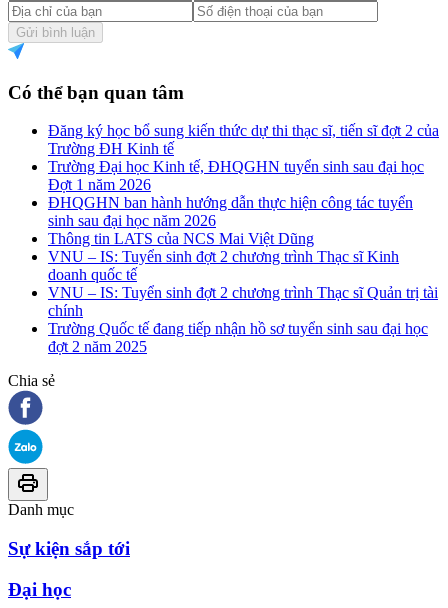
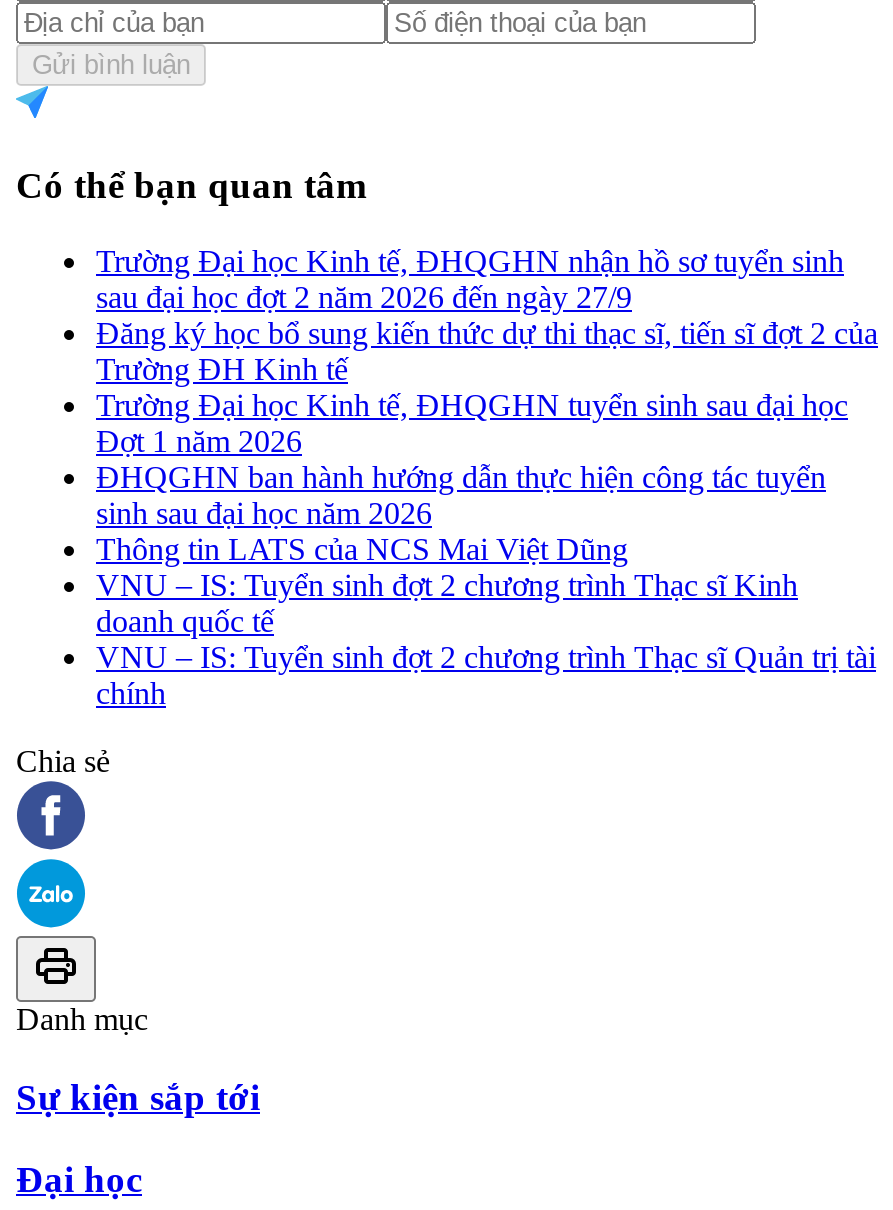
+ Trường Đại học Kinh tế, ĐHQGHN nhận hồ sơ tuyển sinh
+ sau đại học đợt 2 năm 2026 đến ngày 27/9

moved down: Đăng ký học bổ sung kiến thức dự thi thạc sĩ, tiến sĩ đợt 2 của | Trường ĐH Kinh tế | Trường Đại học Kinh tế, ĐHQGHN tuyển sinh sau đại học | ... | VNU – IS: Tuyển sinh đợt 2 chương trình Thạc sĩ Quản trị tài | chính

- Trường Quốc tế đang tiếp nhận hồ sơ tuyển sinh sau đại học
- đợt 2 năm 2025
